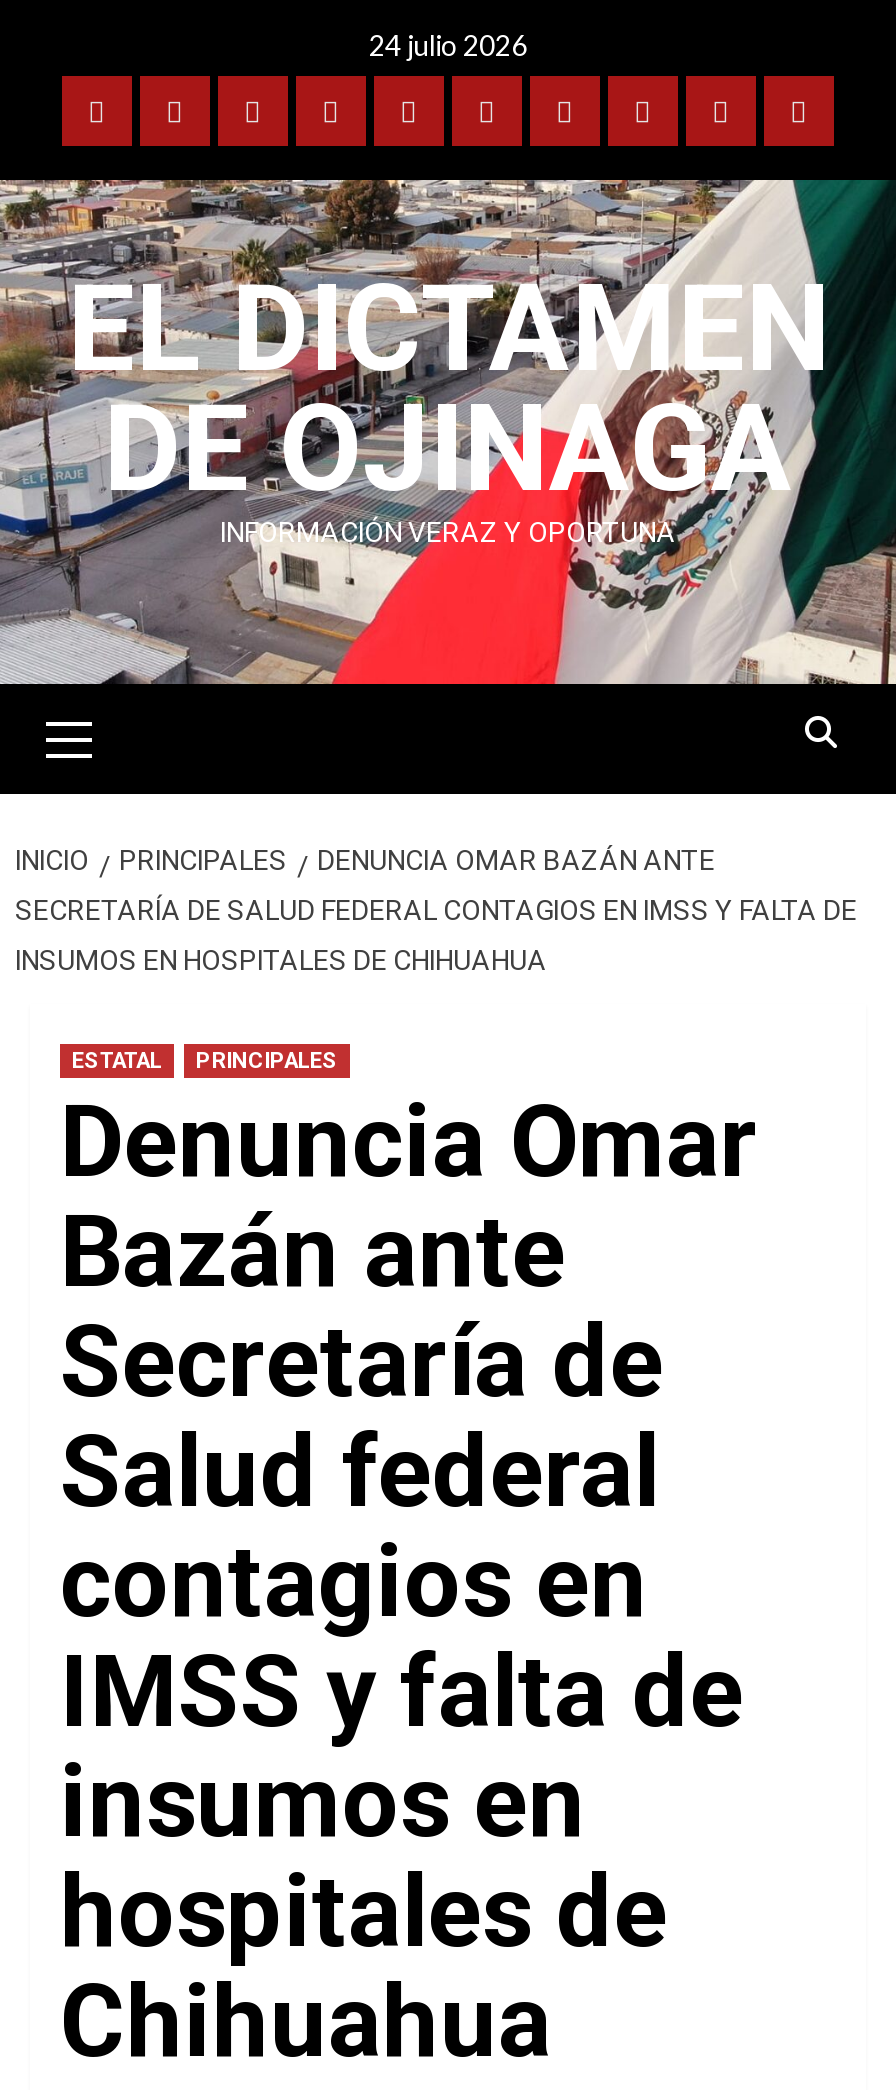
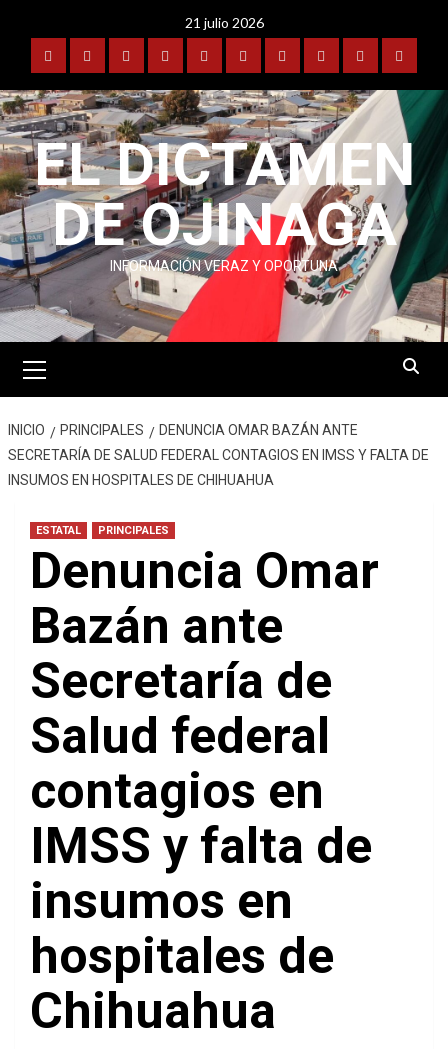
- 24 julio 2026
+ 21 julio 2026
